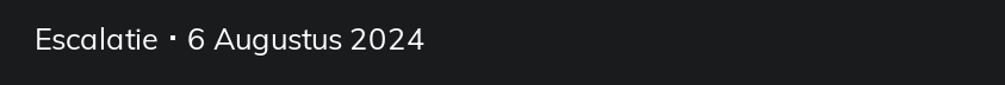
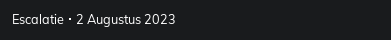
- Escalatie 6 Augustus 2024
+ Escalatie 2 Augustus 2023
